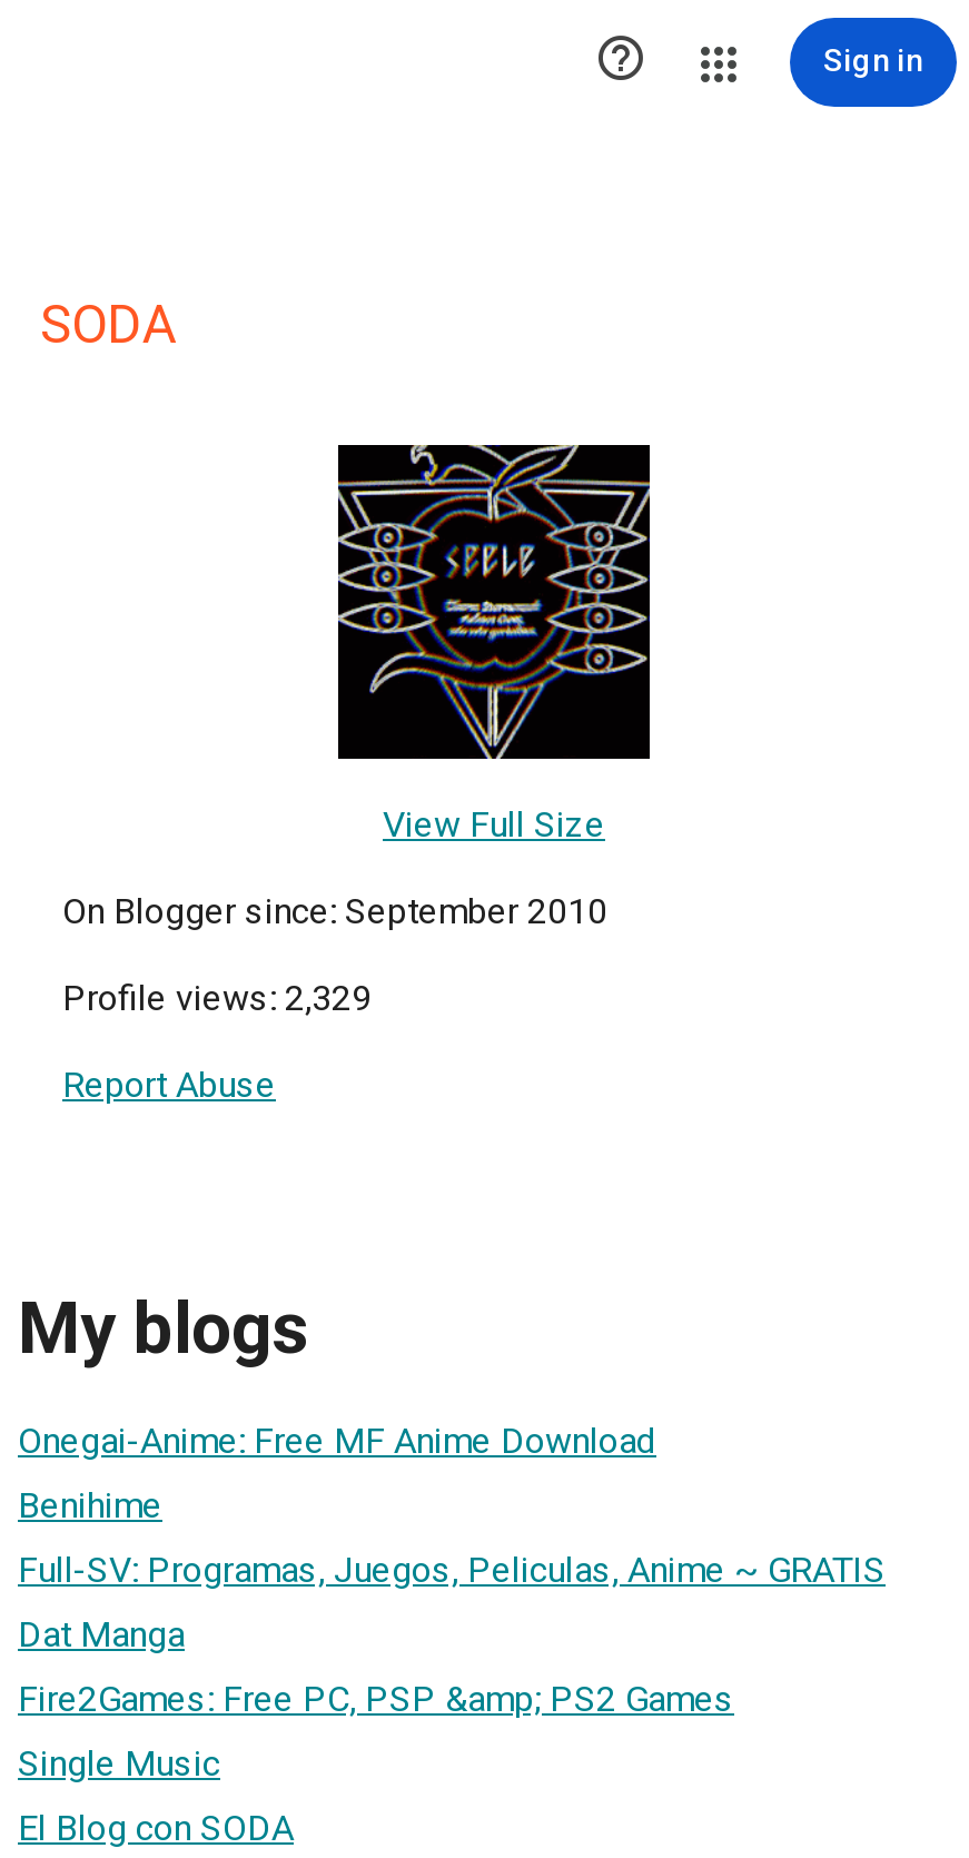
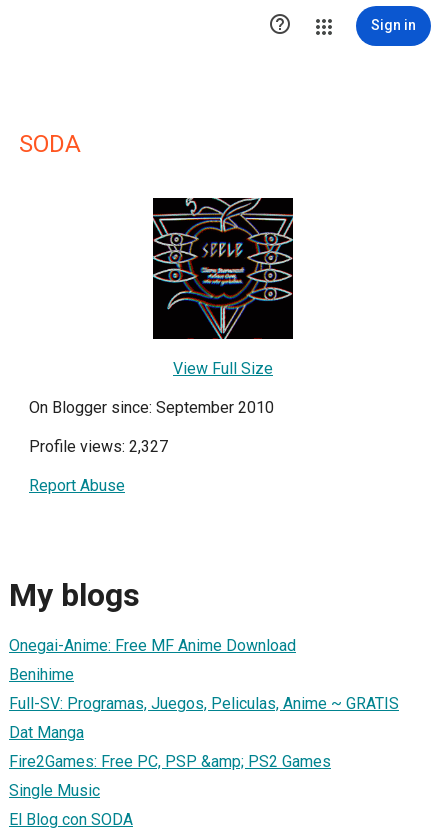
- Profile views: 2,329
+ Profile views: 2,327
